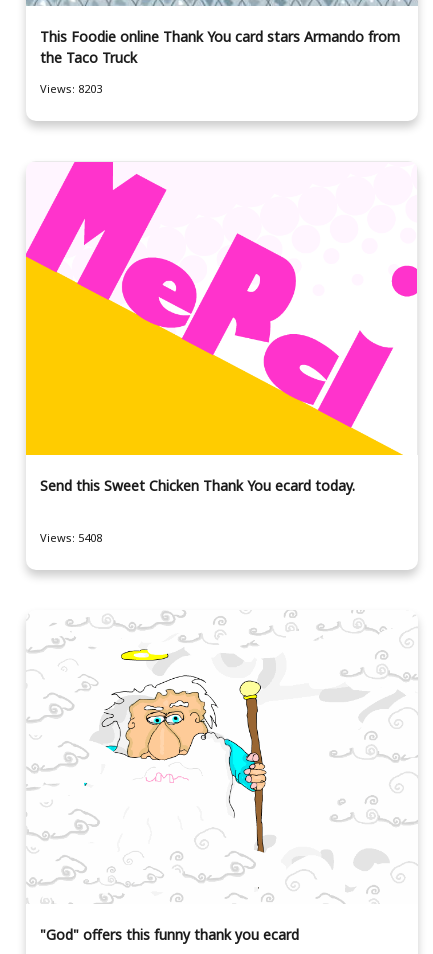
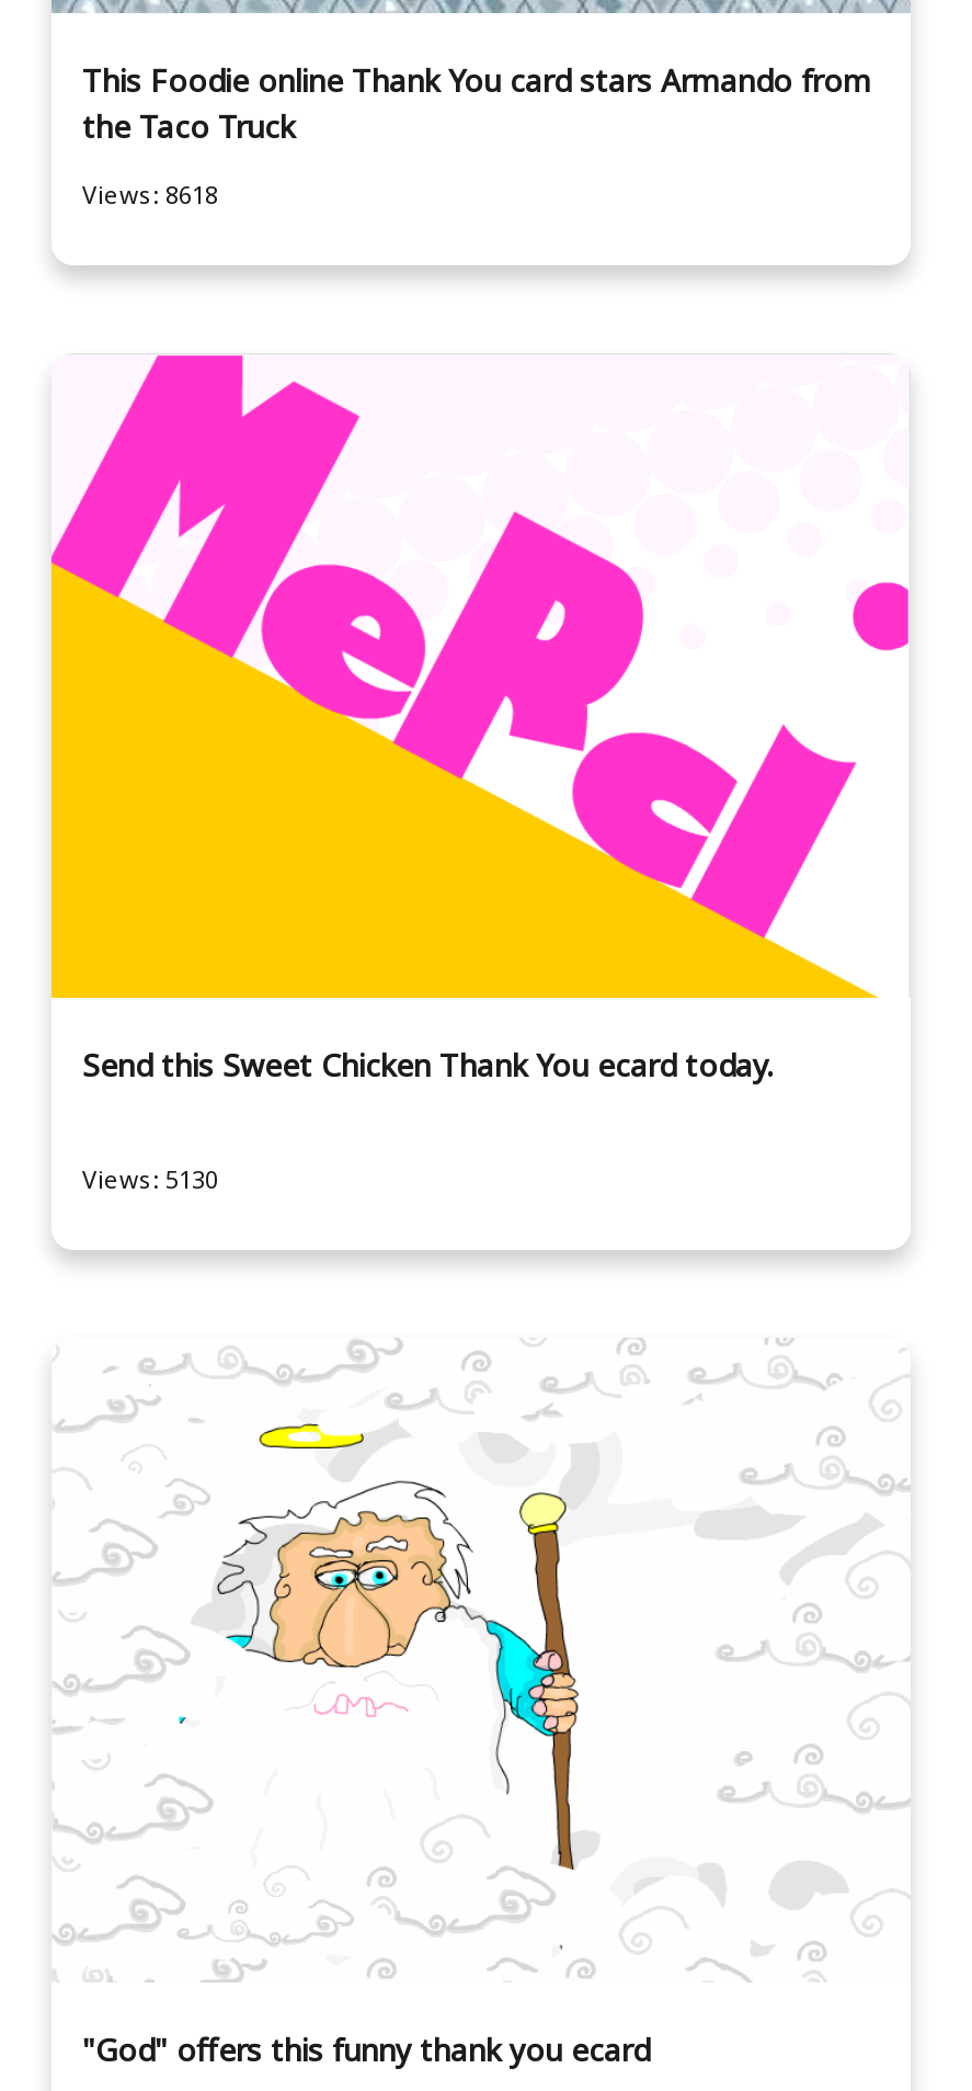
- Views: 8203
+ Views: 8618

- Views: 5408
+ Views: 5130
